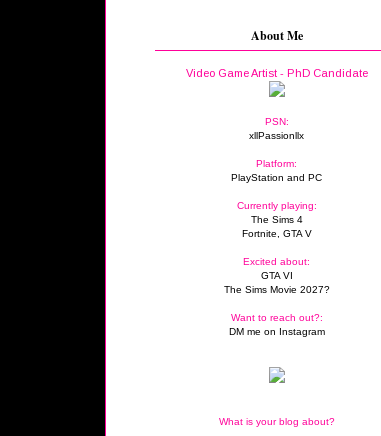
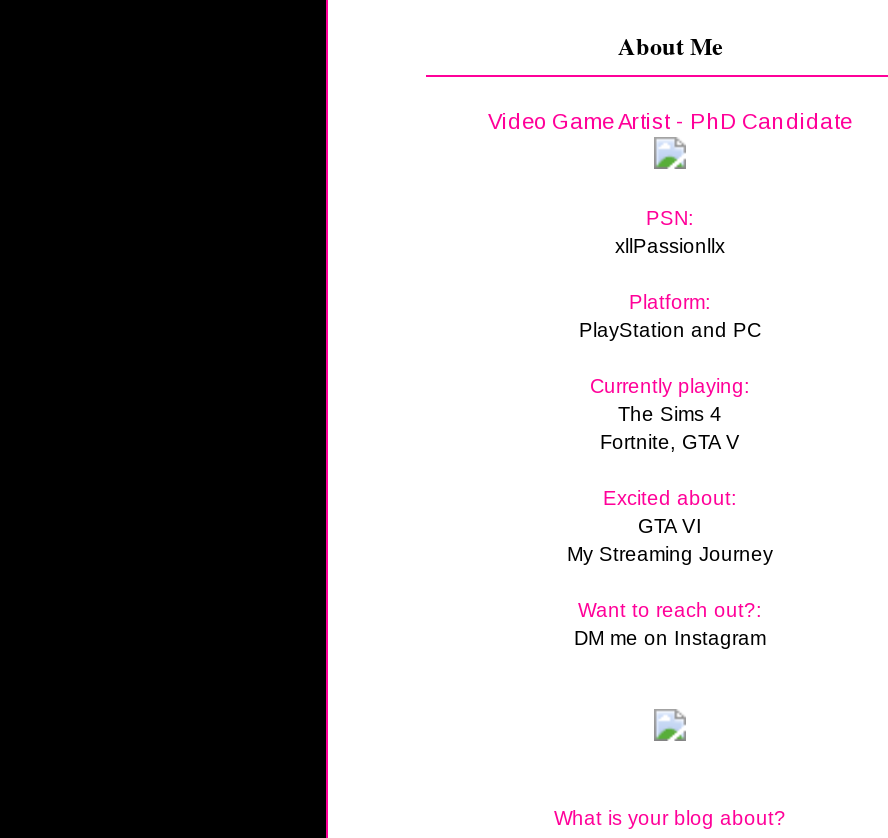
- The Sims Movie 2027?
+ My Streaming Journey
